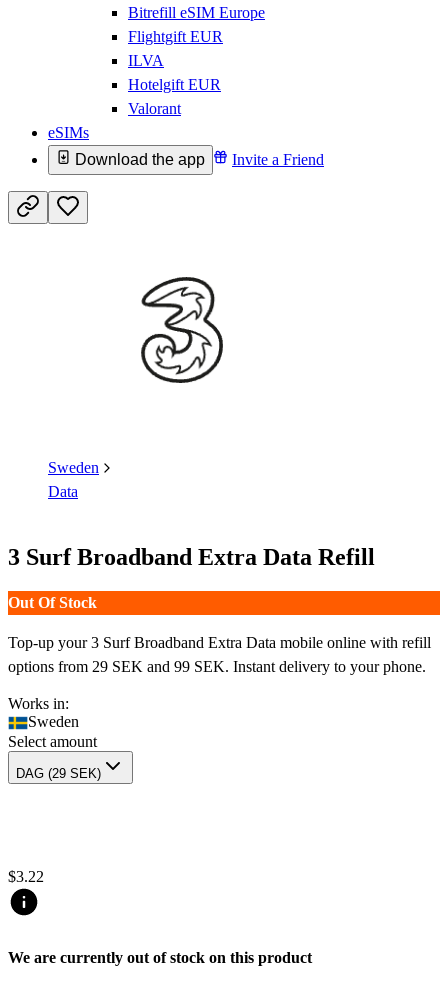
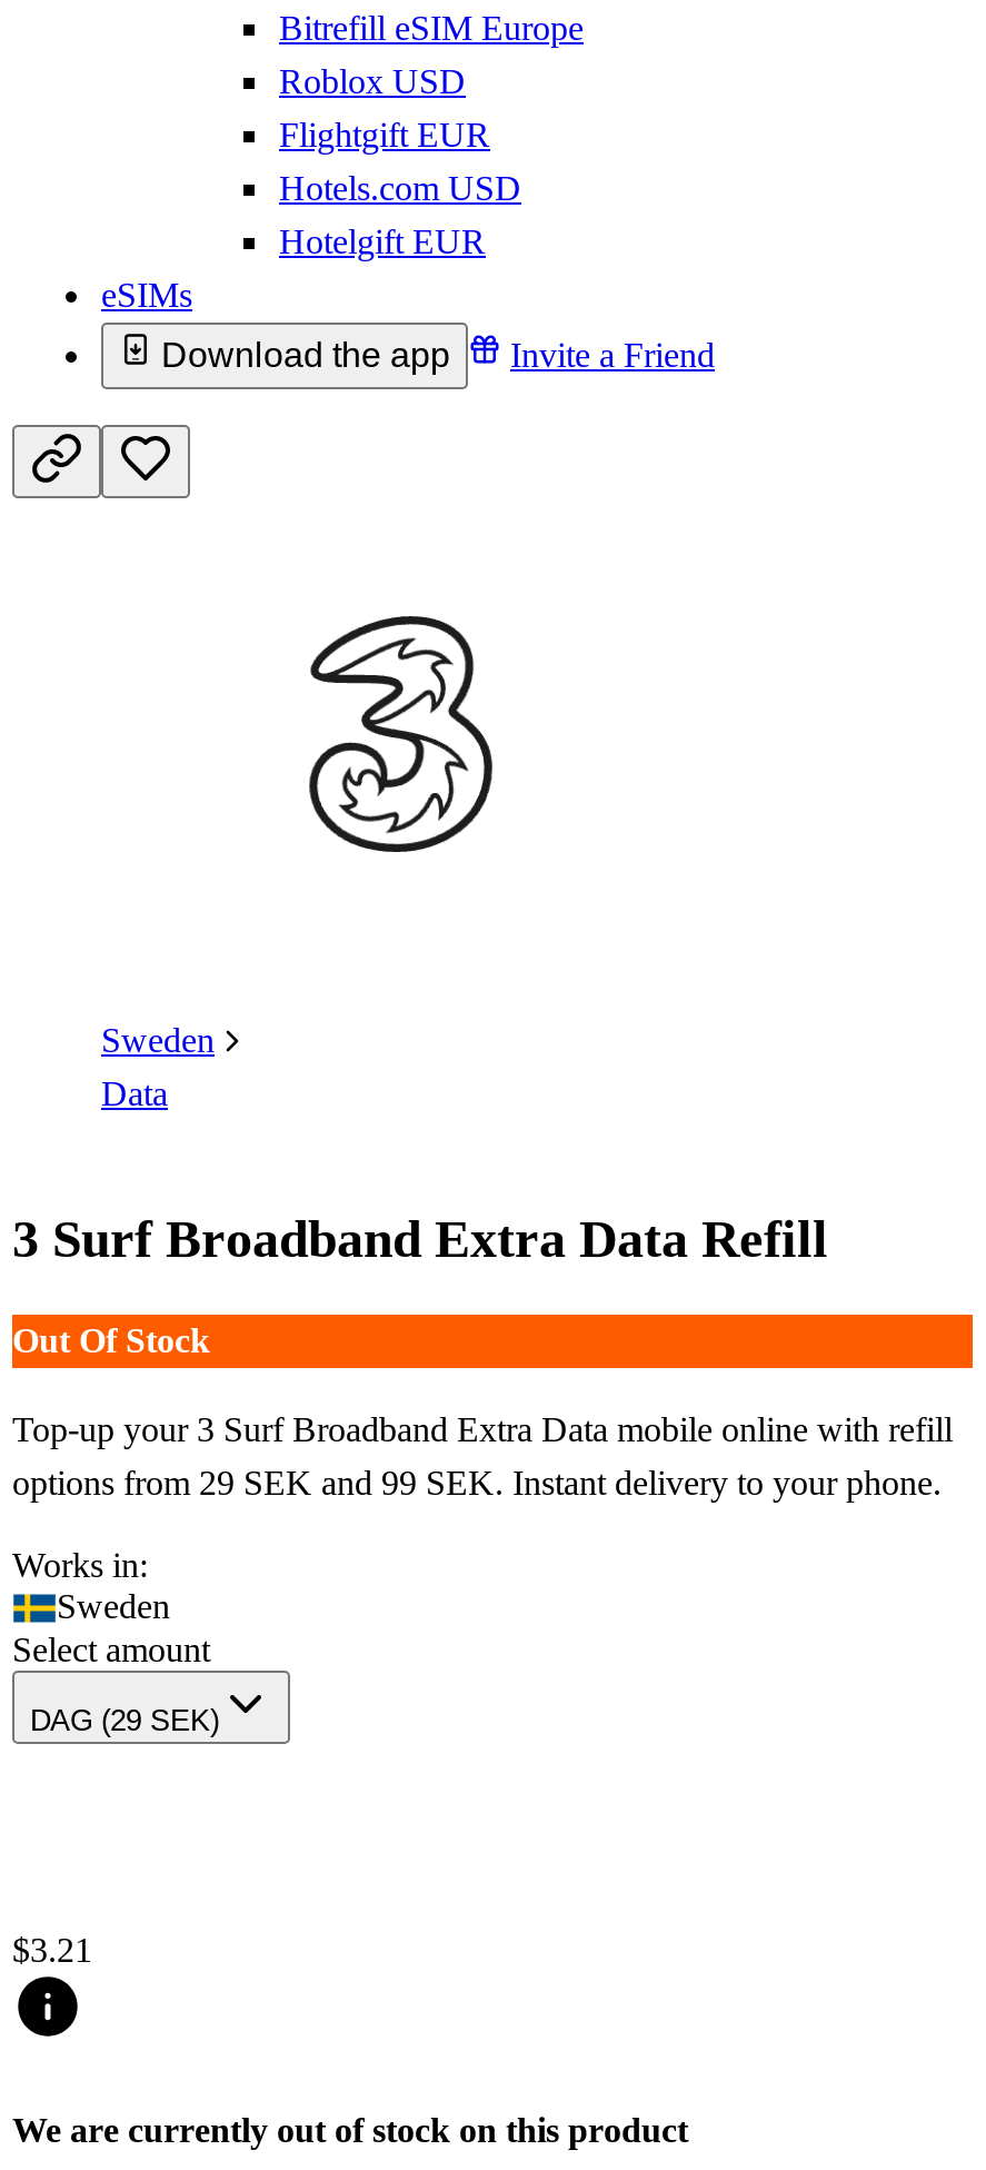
+ Roblox USD

moved down: Flightgift EUR

- ILVA
+ Hotels.com USD

moved down: Hotelgift EUR

- Valorant

- $3.22
+ $3.21
